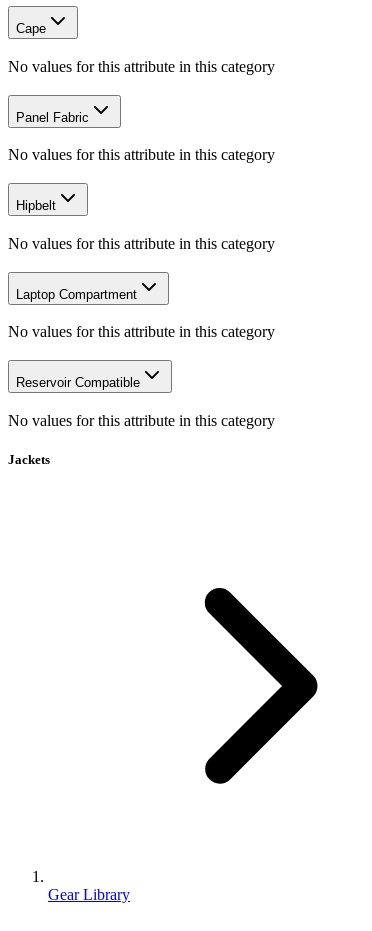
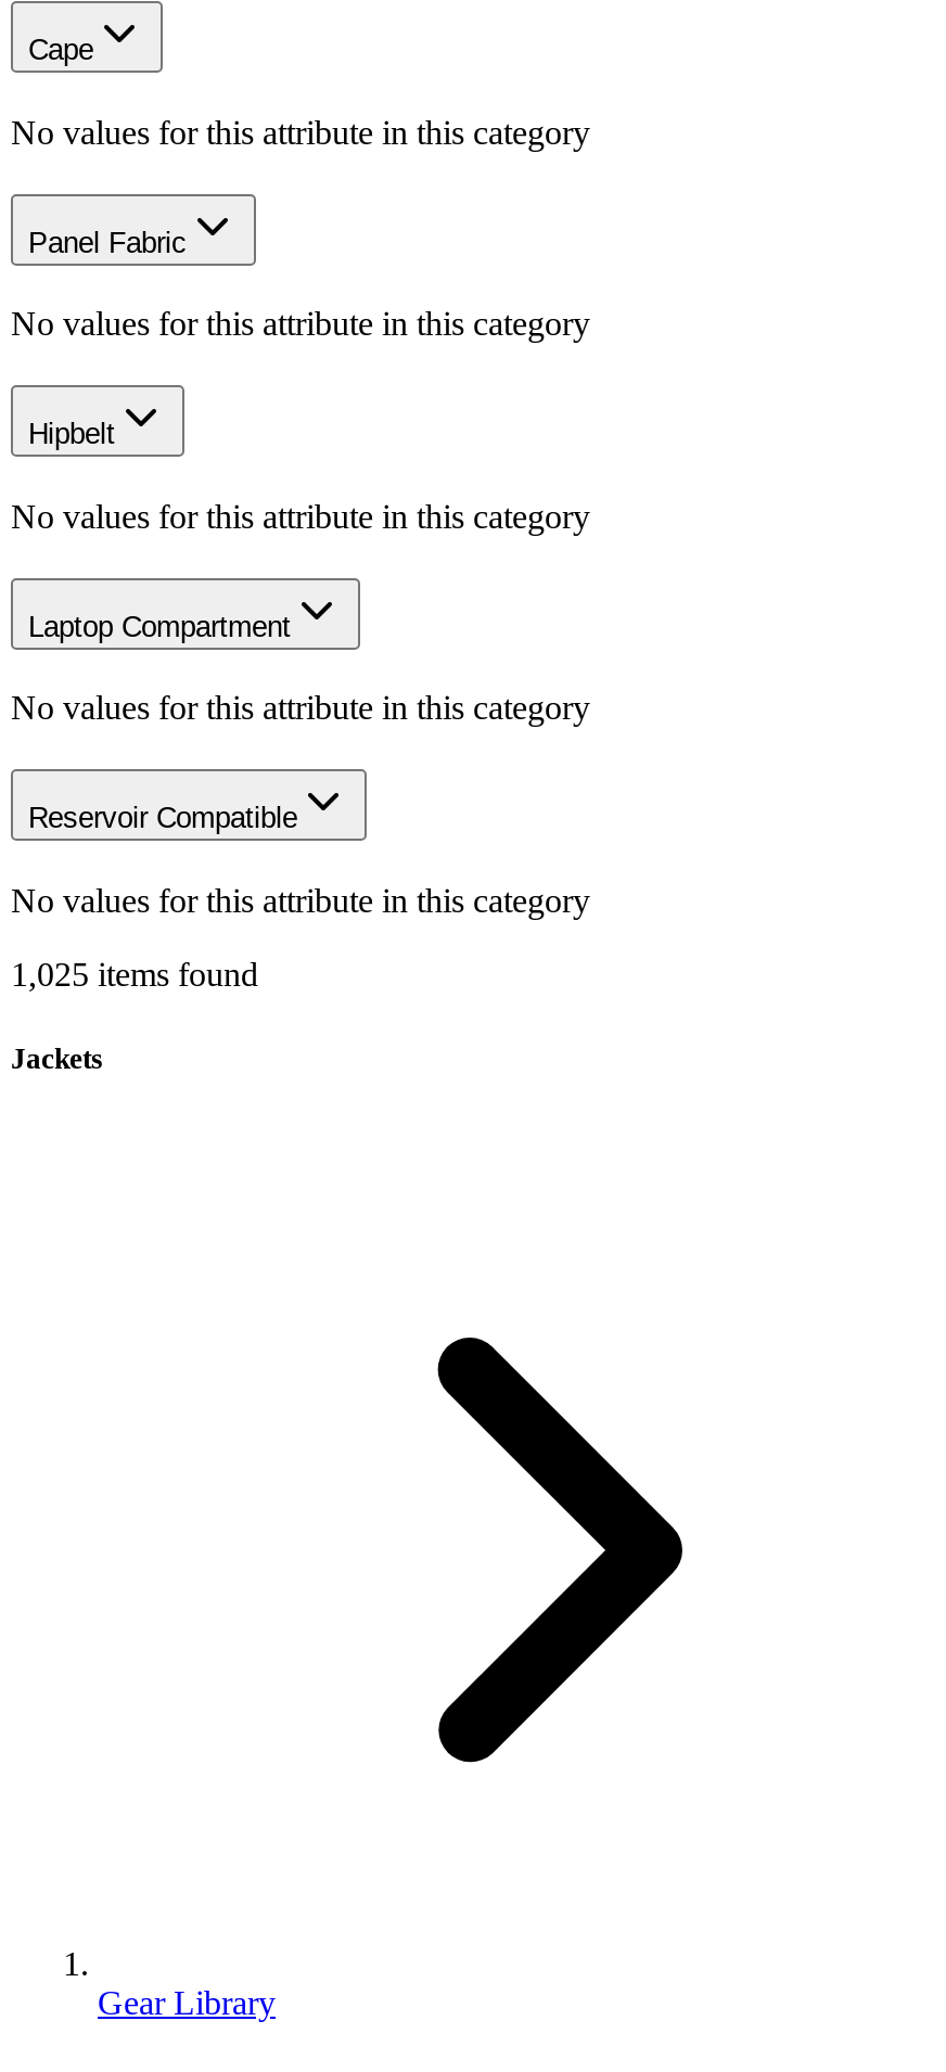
+ 1,025 items found
